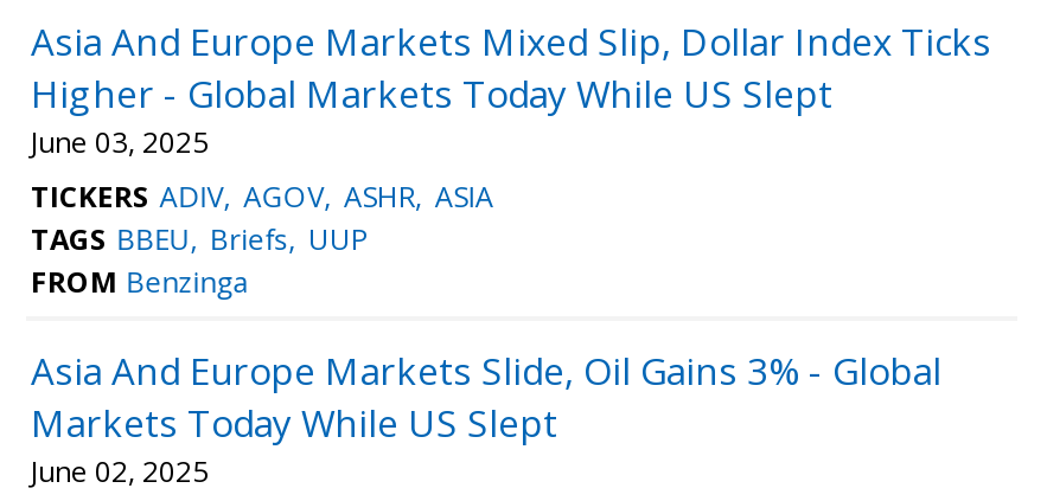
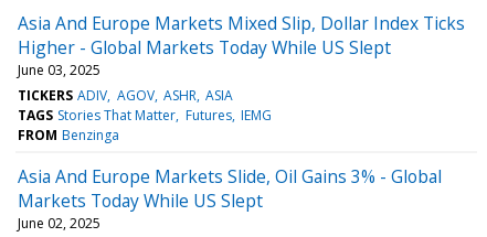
- TAGS BBEU Briefs UUP
+ TAGS Stories That Matter Futures IEMG
